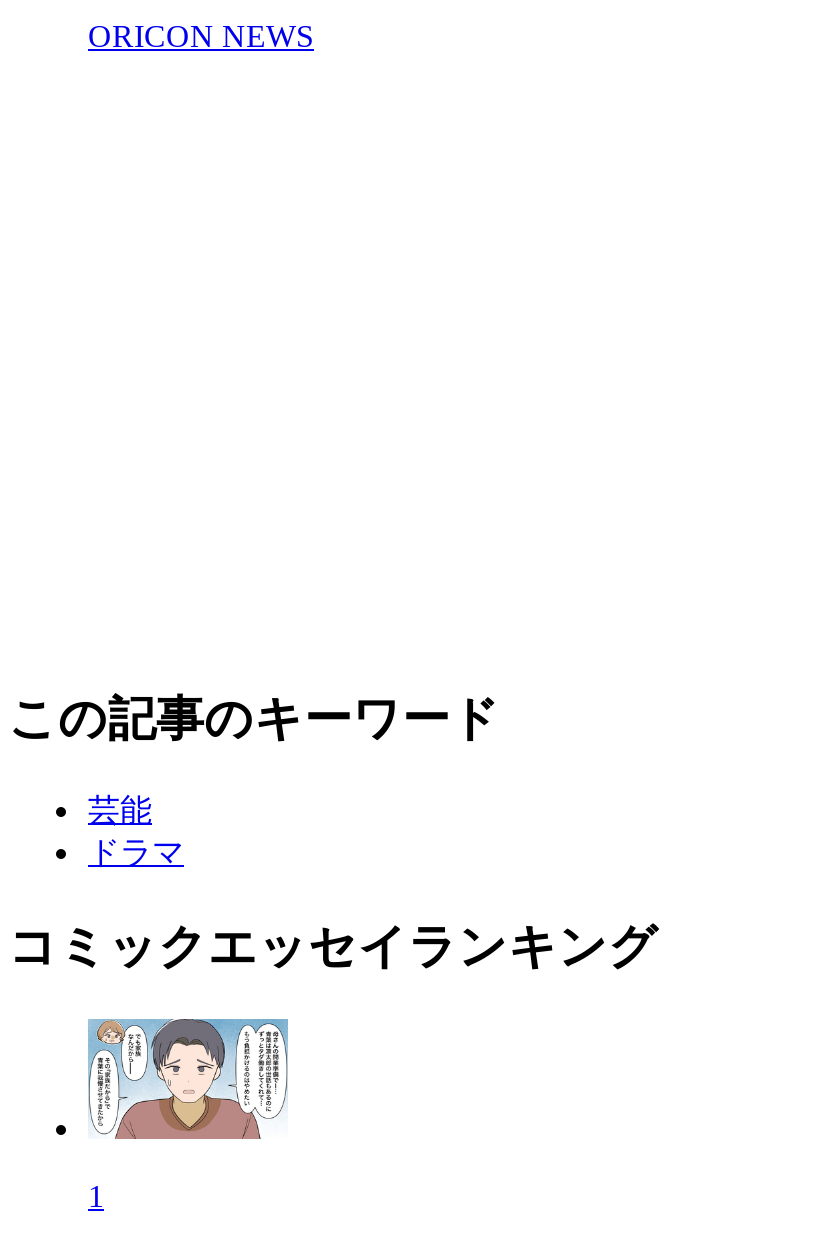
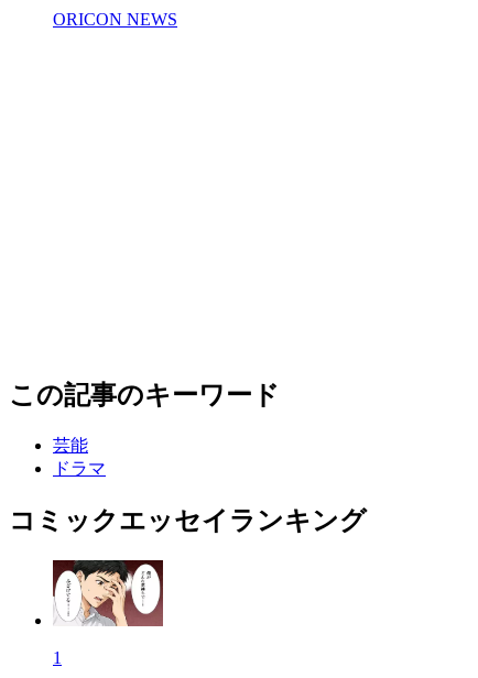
- [image]
+ [image]
